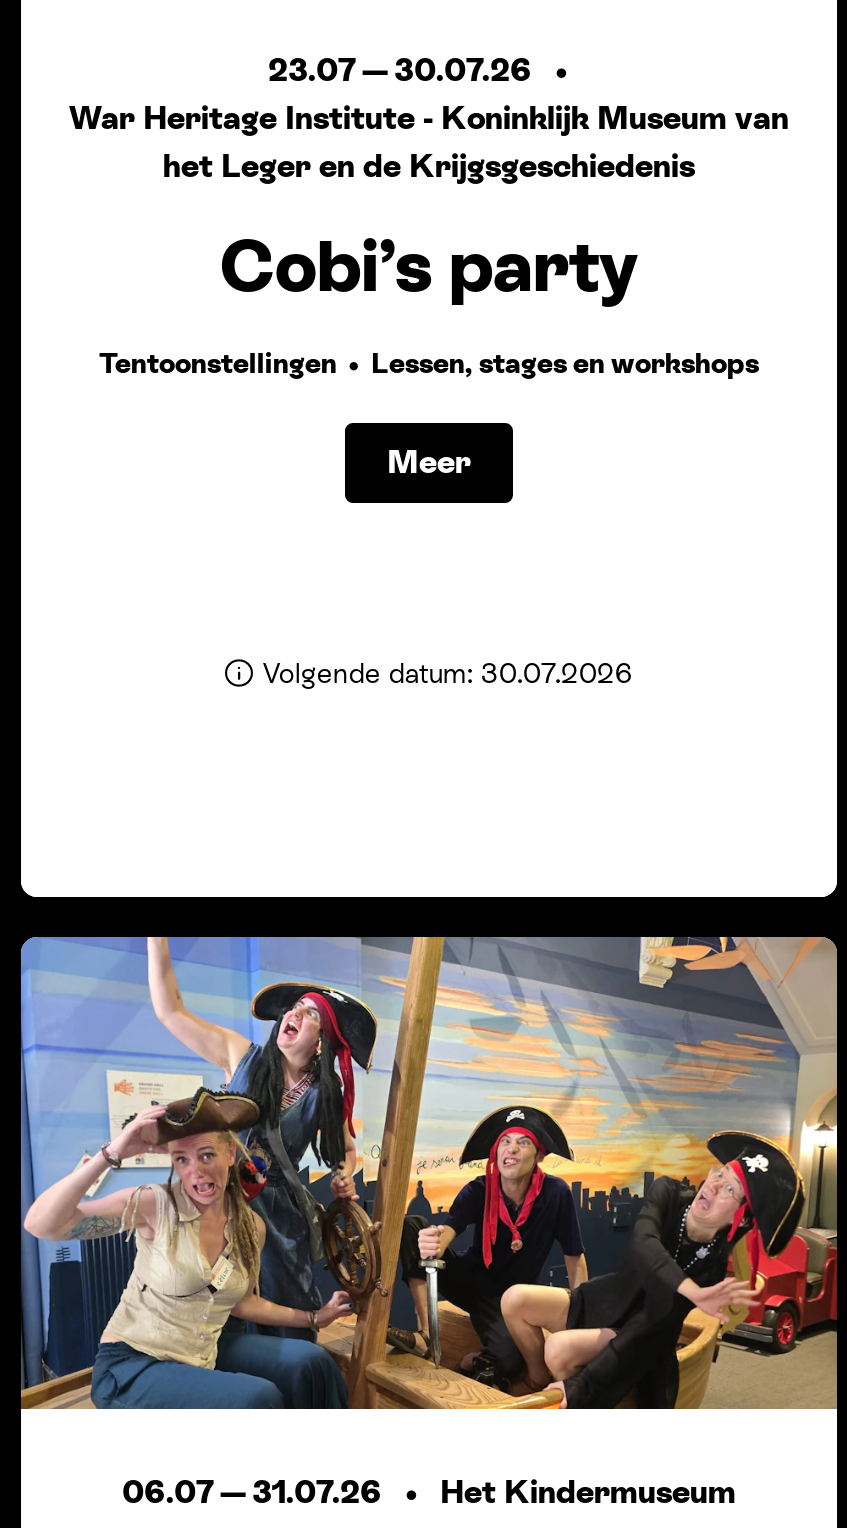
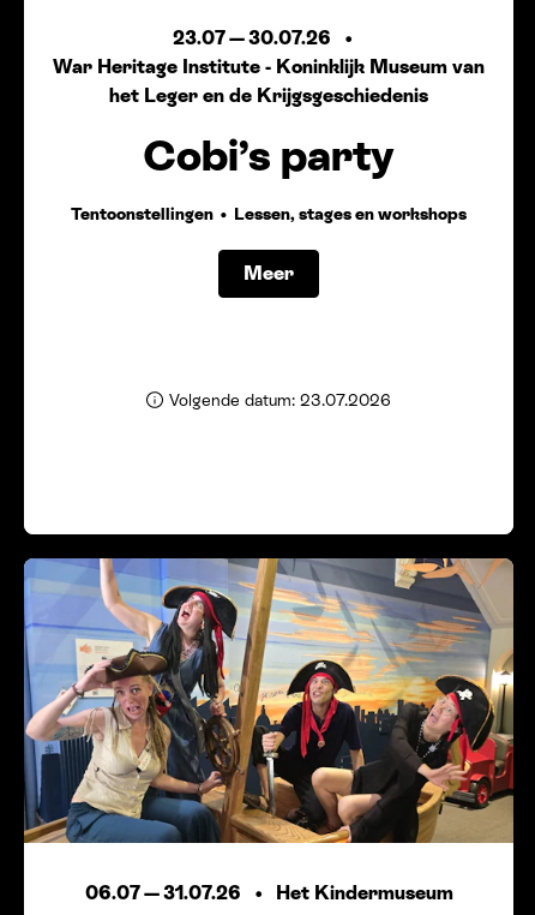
- Volgende datum: 30.07.2026
+ Volgende datum: 23.07.2026
